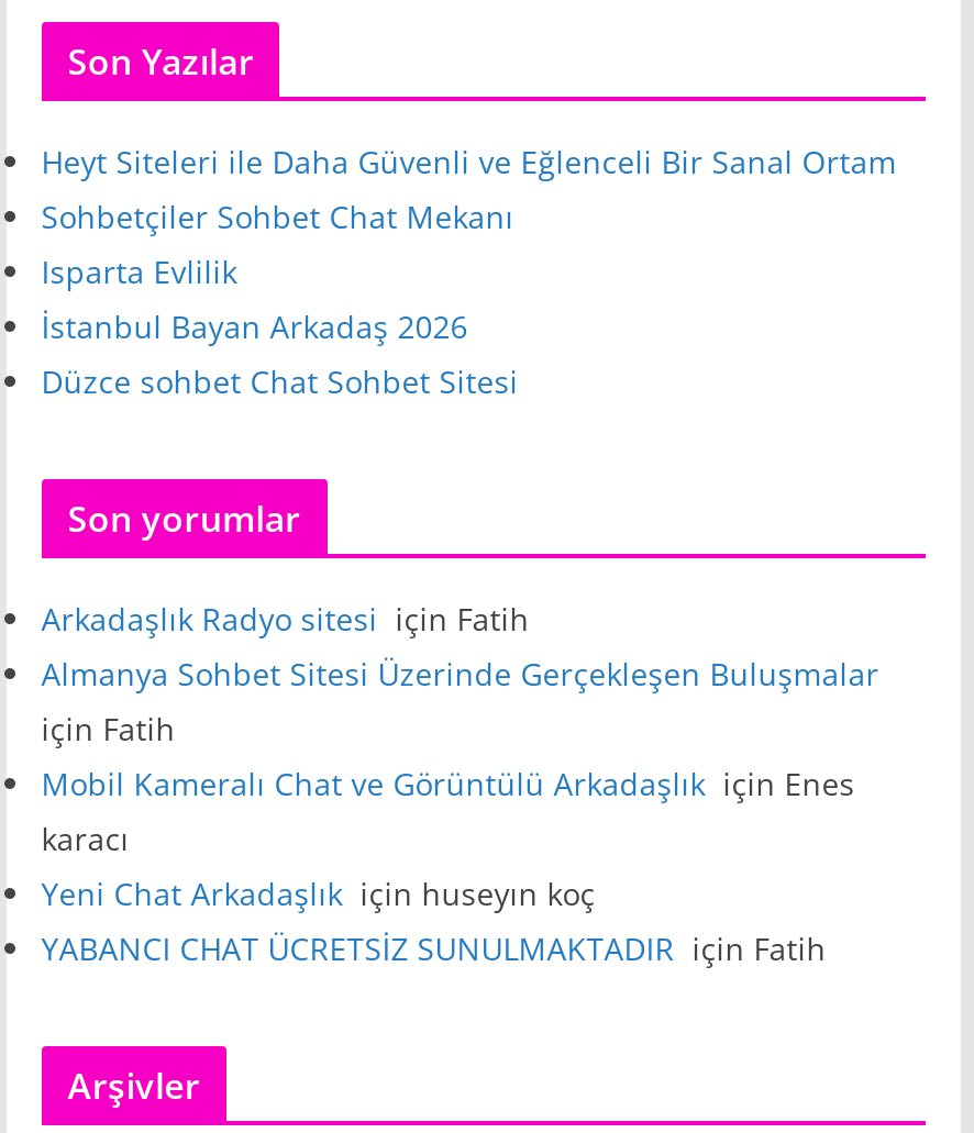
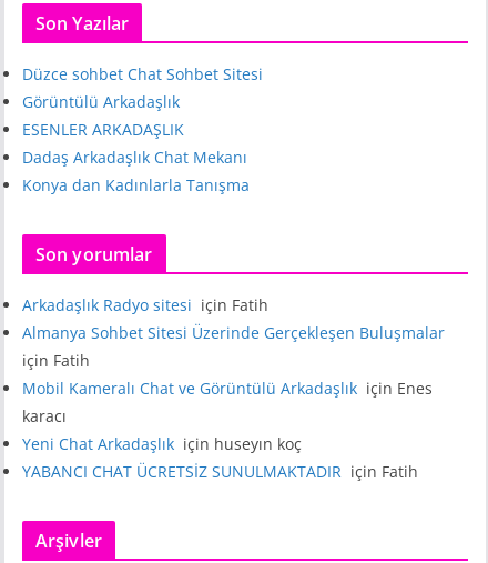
- Heyt Siteleri ile Daha Güvenli ve Eğlenceli Bir Sanal Ortam
- Sohbetçiler Sohbet Chat Mekanı
- Isparta Evlilik
- İstanbul Bayan Arkadaş 2026

moved up: Düzce sohbet Chat Sohbet Sitesi

+ Görüntülü Arkadaşlık
+ ESENLER ARKADAŞLIK
+ Dadaş Arkadaşlık Chat Mekanı
+ Konya dan Kadınlarla Tanışma
